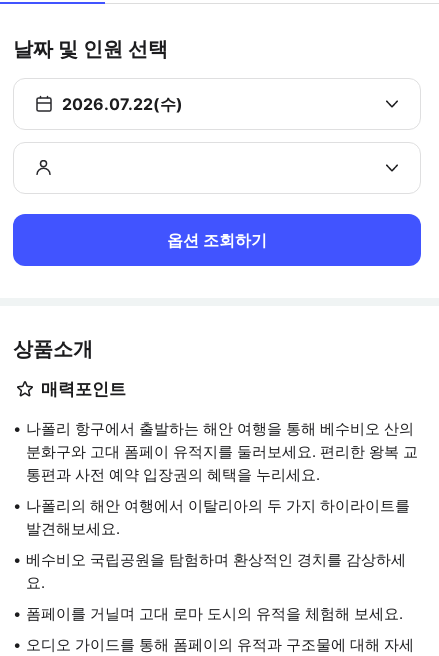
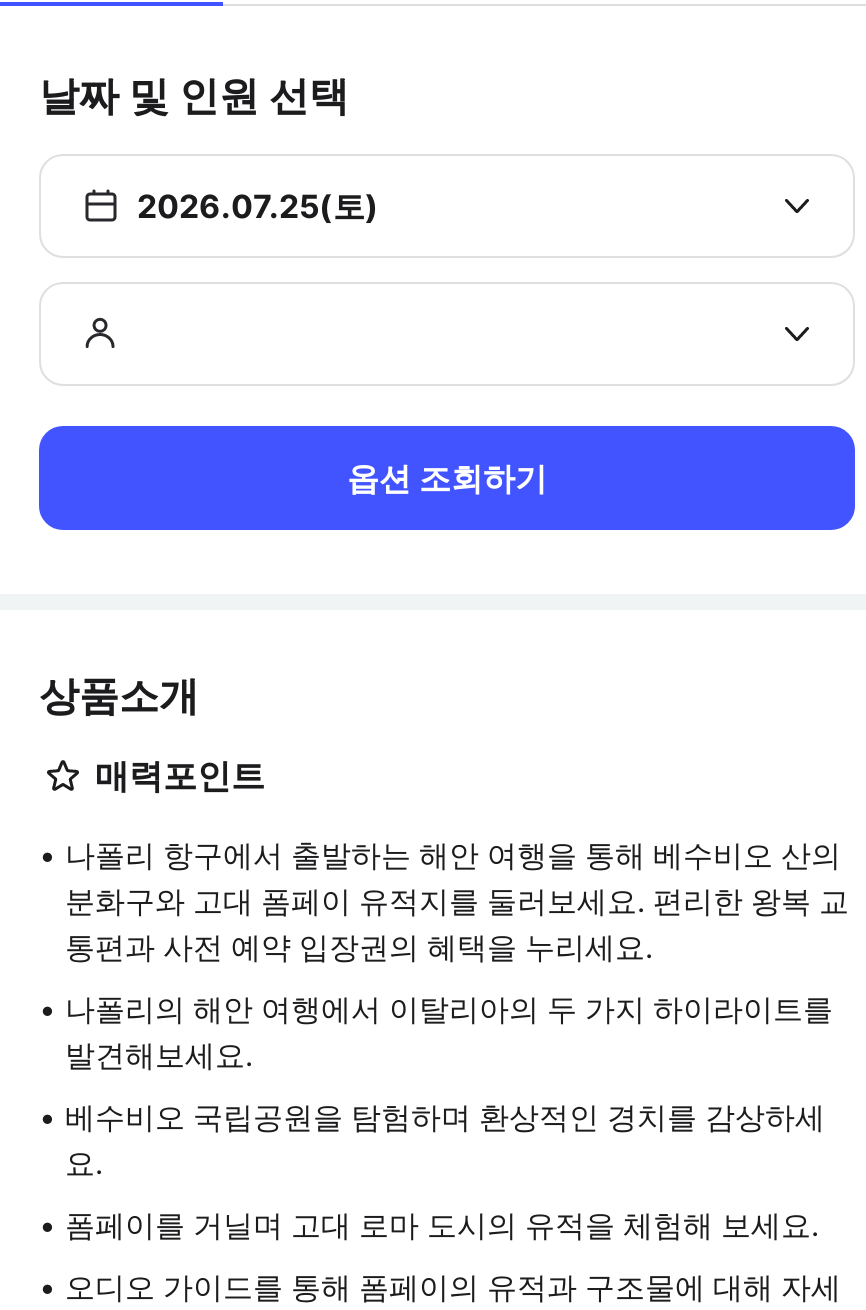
- 2026.07.22(수)
+ 2026.07.25(토)
